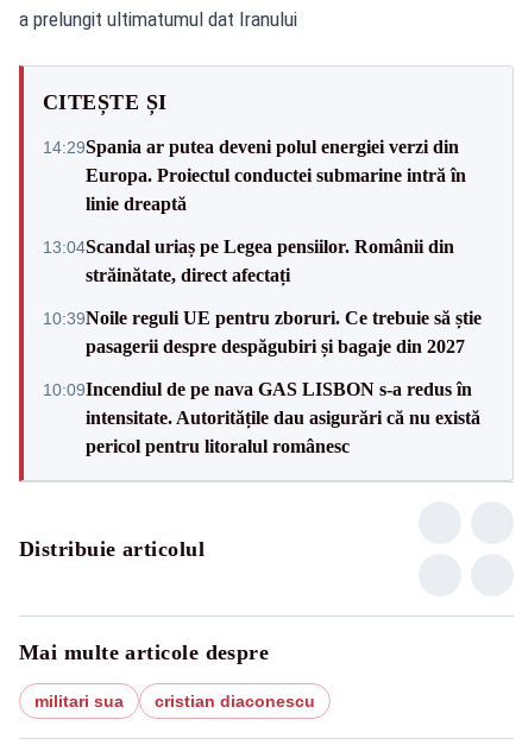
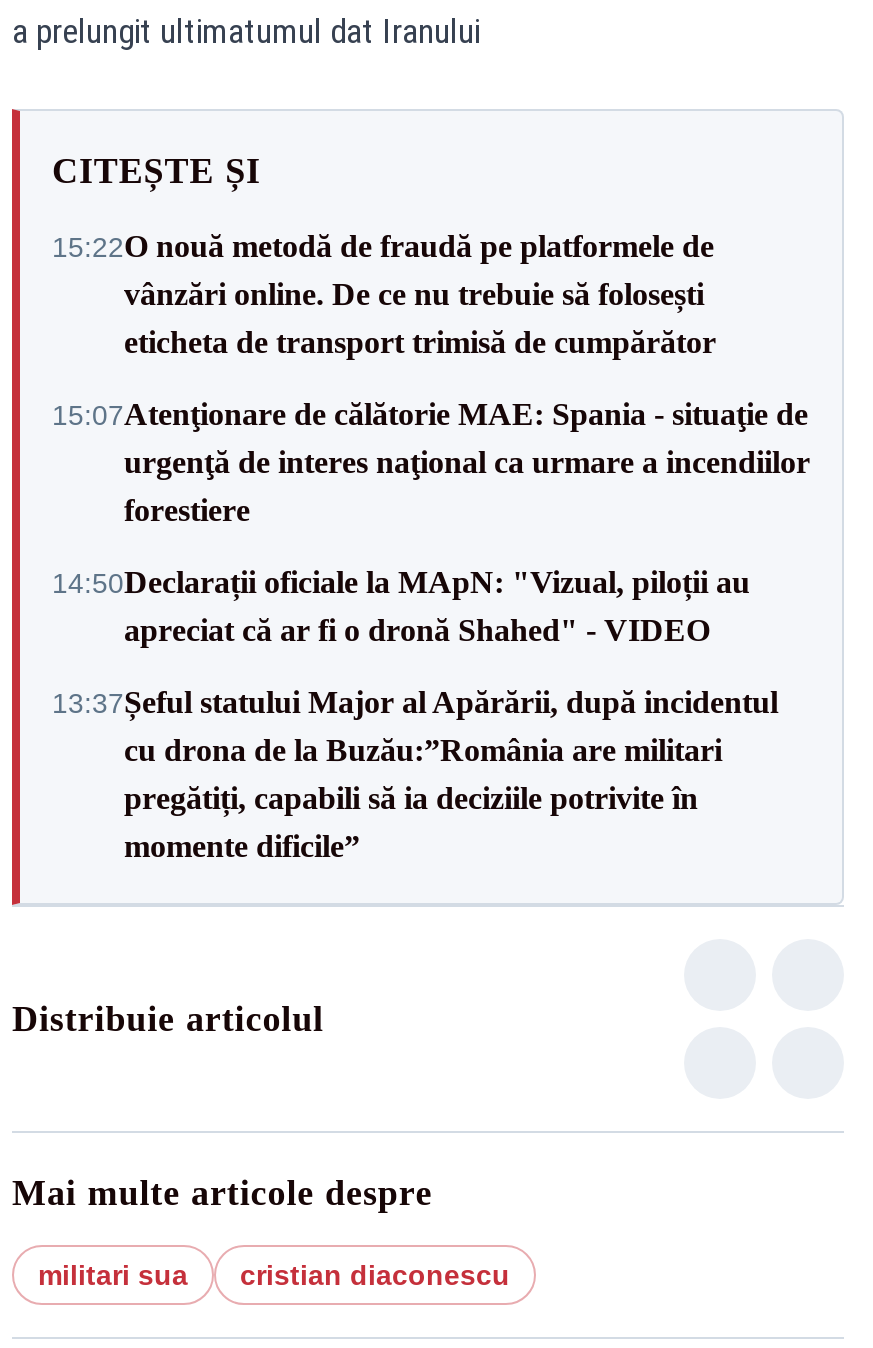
- 14:29Spania ar putea deveni polul energiei verzi din
- Europa. Proiectul conductei submarine intră în
- linie dreaptă
+ 15:22O nouă metodă de fraudă pe platformele de
+ vânzări online. De ce nu trebuie să folosești
+ eticheta de transport trimisă de cumpărător

- 13:04Scandal uriaș pe Legea pensiilor. Românii din
- străinătate, direct afectați
+ 15:07Atenţionare de călătorie MAE: Spania - situaţie de
+ urgenţă de interes naţional ca urmare a incendiilor
+ forestiere

- 10:39Noile reguli UE pentru zboruri. Ce trebuie să știe
- pasagerii despre despăgubiri și bagaje din 2027
+ 14:50Declarații oficiale la MApN: "Vizual, piloții au
+ apreciat că ar fi o dronă Shahed" - VIDEO

- 10:09Incendiul de pe nava GAS LISBON s-a redus în
- intensitate. Autoritățile dau asigurări că nu există
- pericol pentru litoralul românesc
+ 13:37Șeful statului Major al Apărării, după incidentul
+ cu drona de la Buzău:”România are militari
+ pregătiți, capabili să ia deciziile potrivite în
+ momente dificile”
